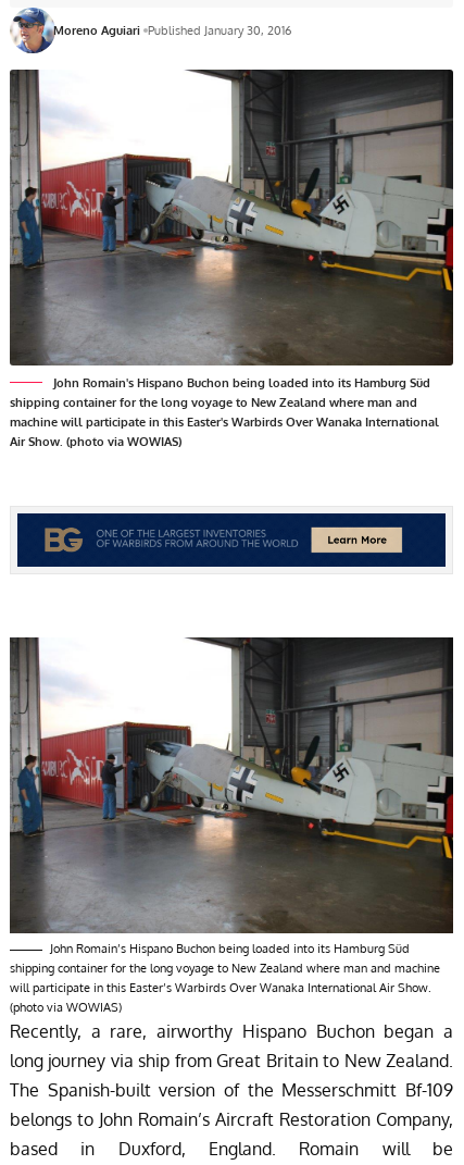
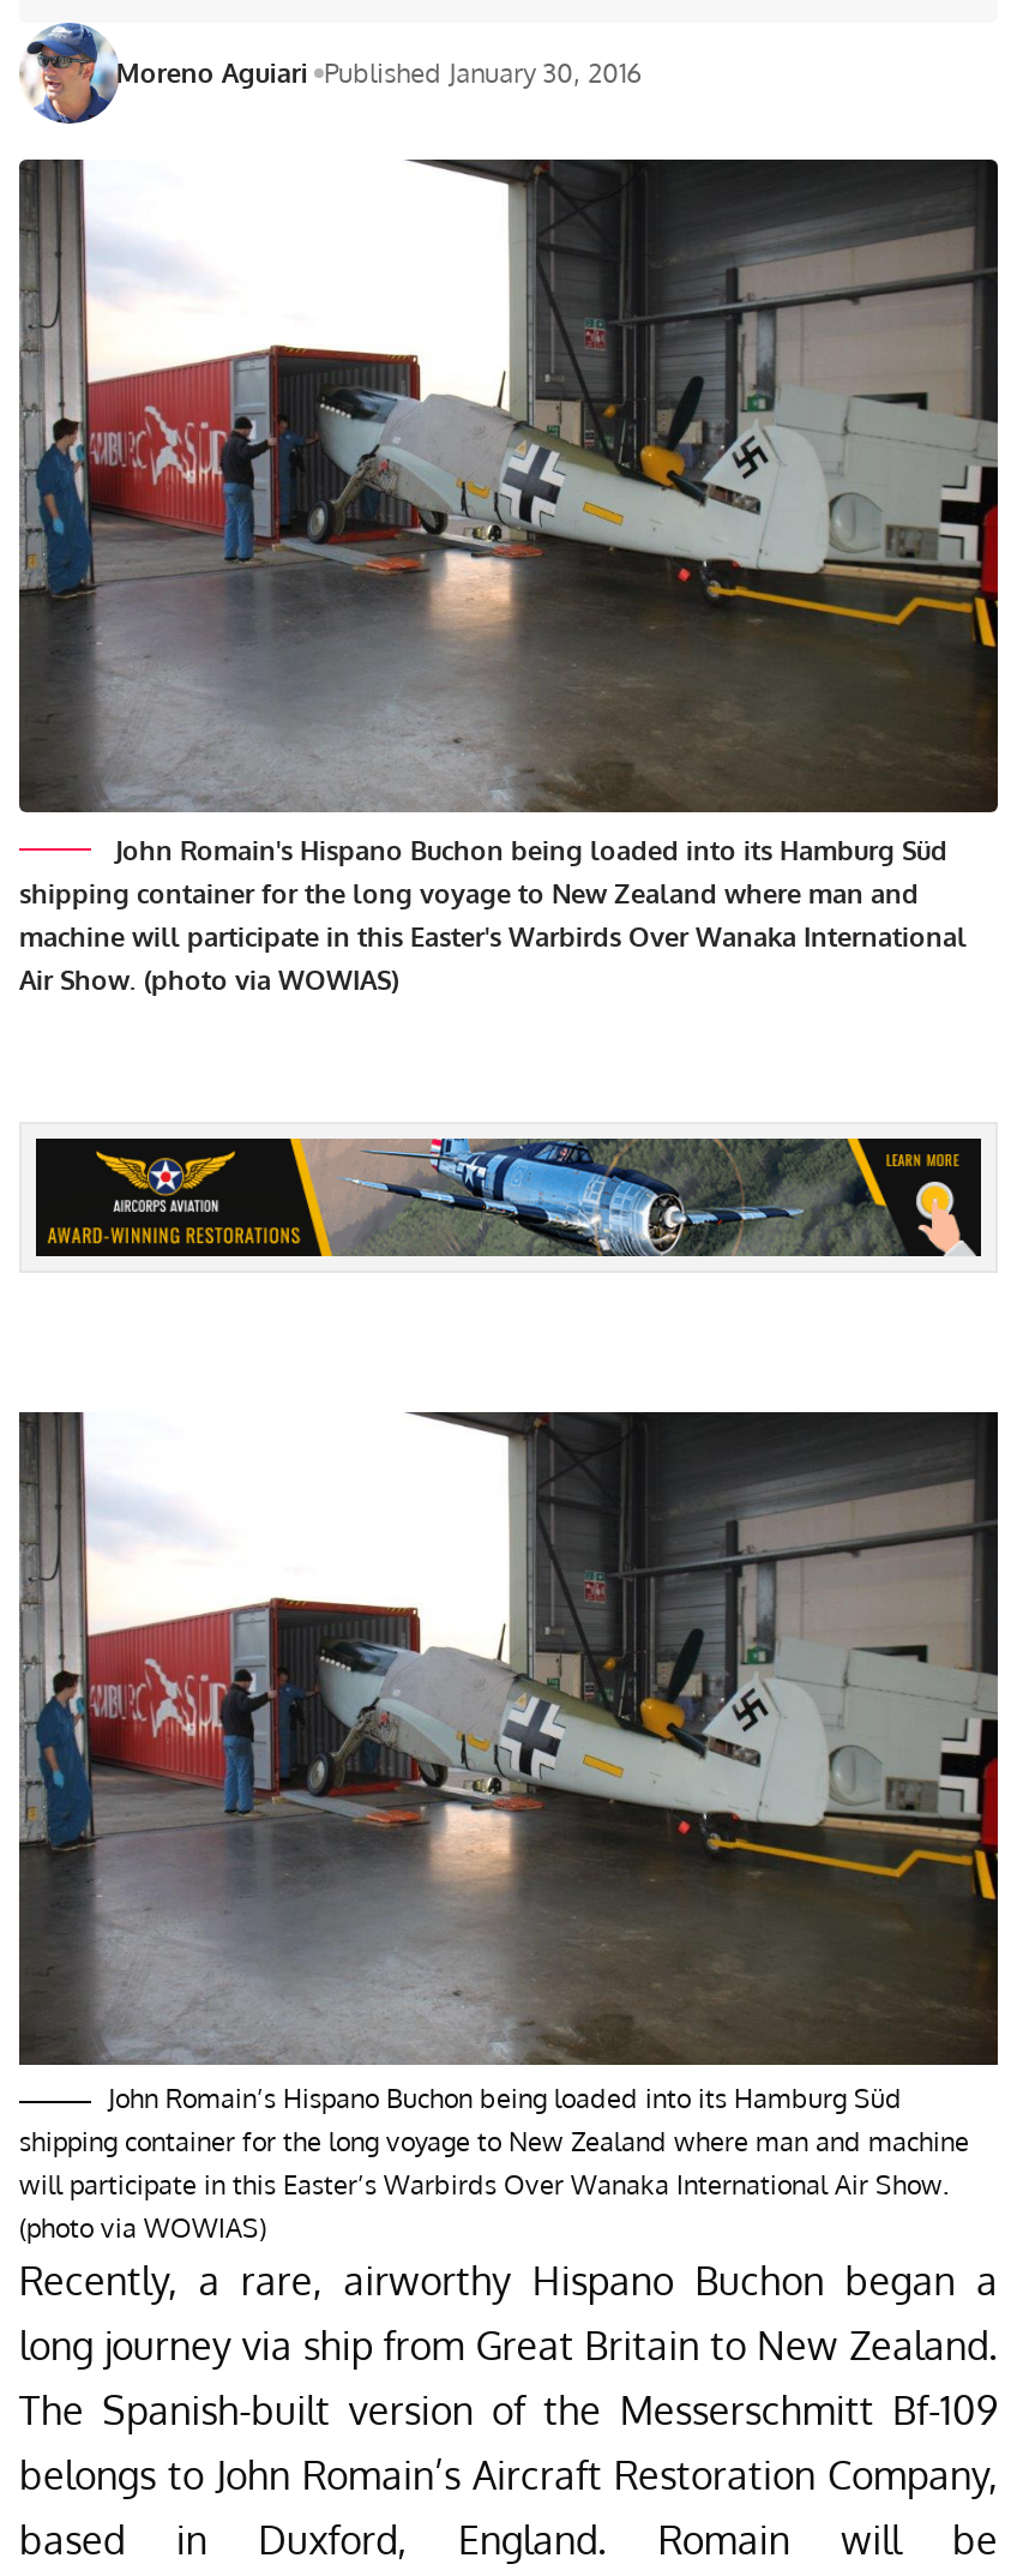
- [image]
+ [image]
